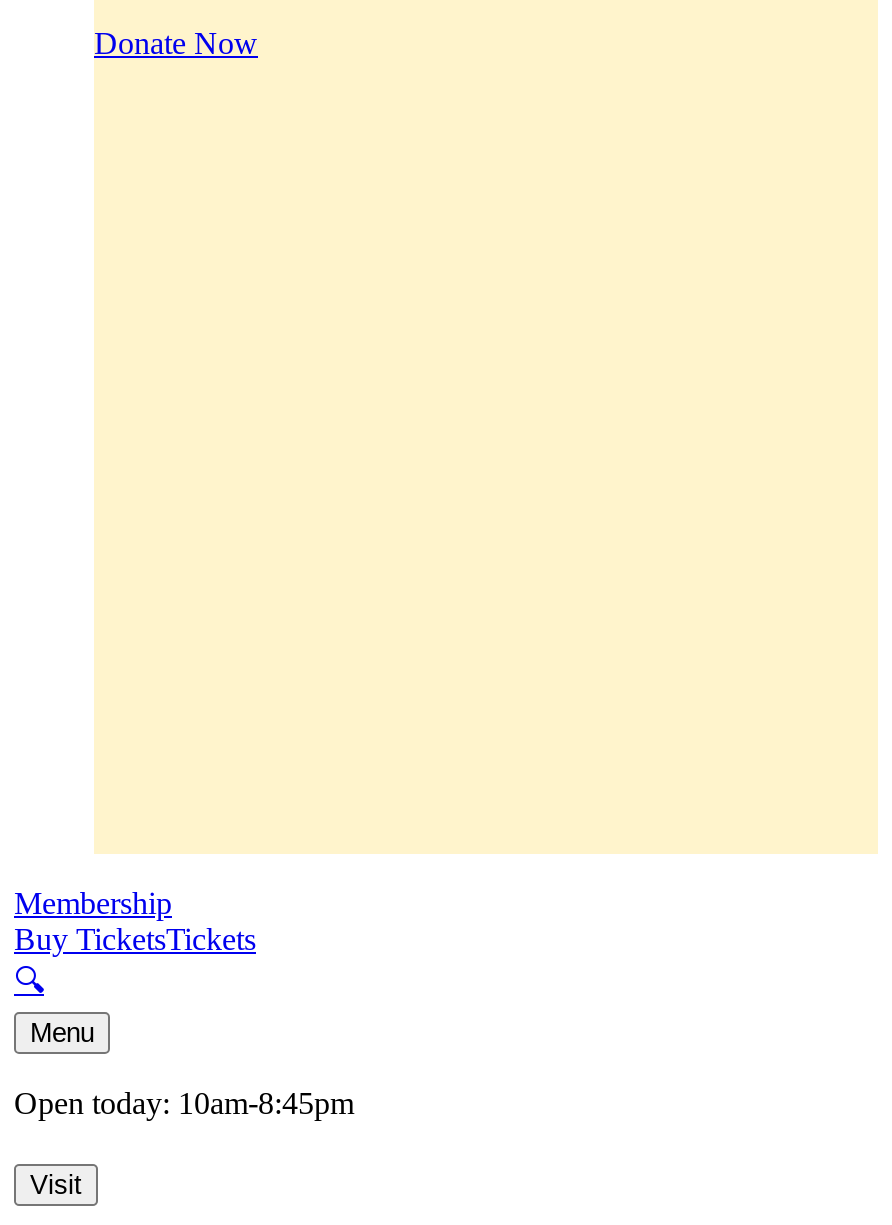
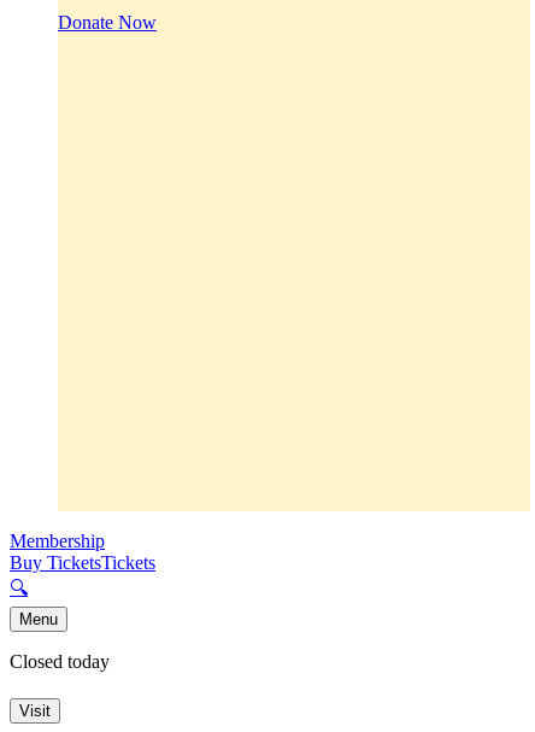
- Open today: 10am-8:45pm
+ Closed today
